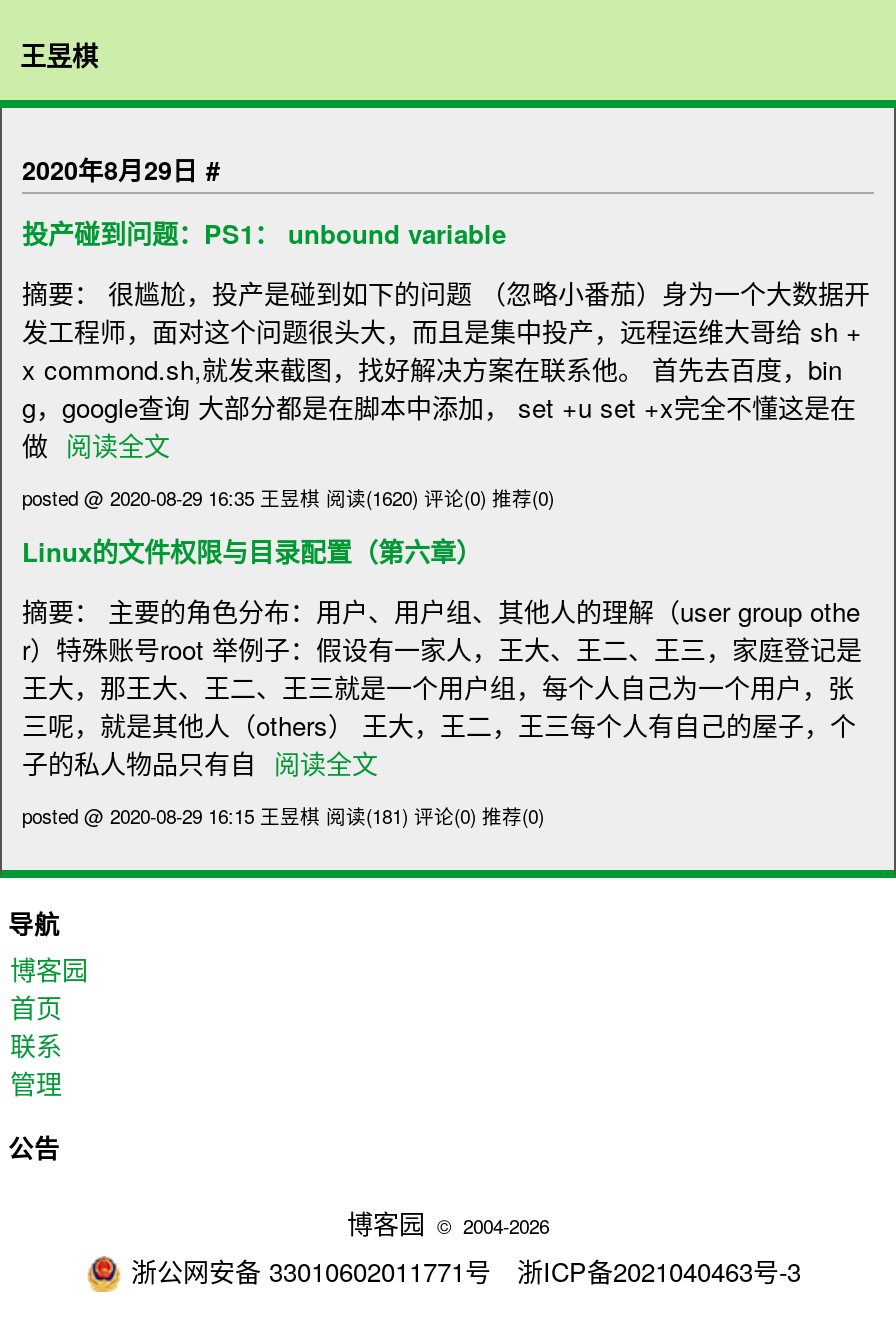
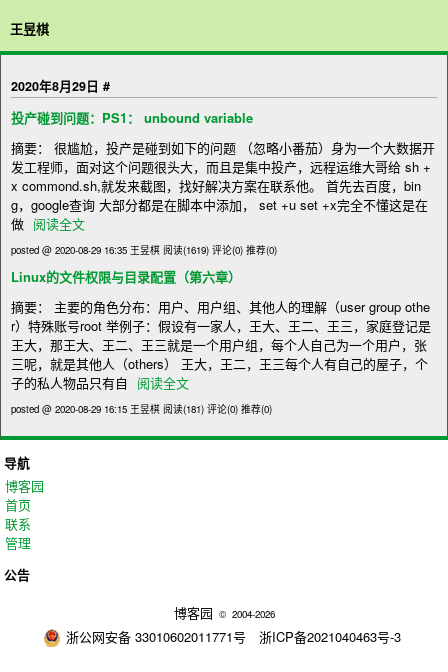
- posted @ 2020-08-29 16:35 王昱棋阅读(1620) 评论(0) 推荐(0)
+ posted @ 2020-08-29 16:35 王昱棋阅读(1619) 评论(0) 推荐(0)
